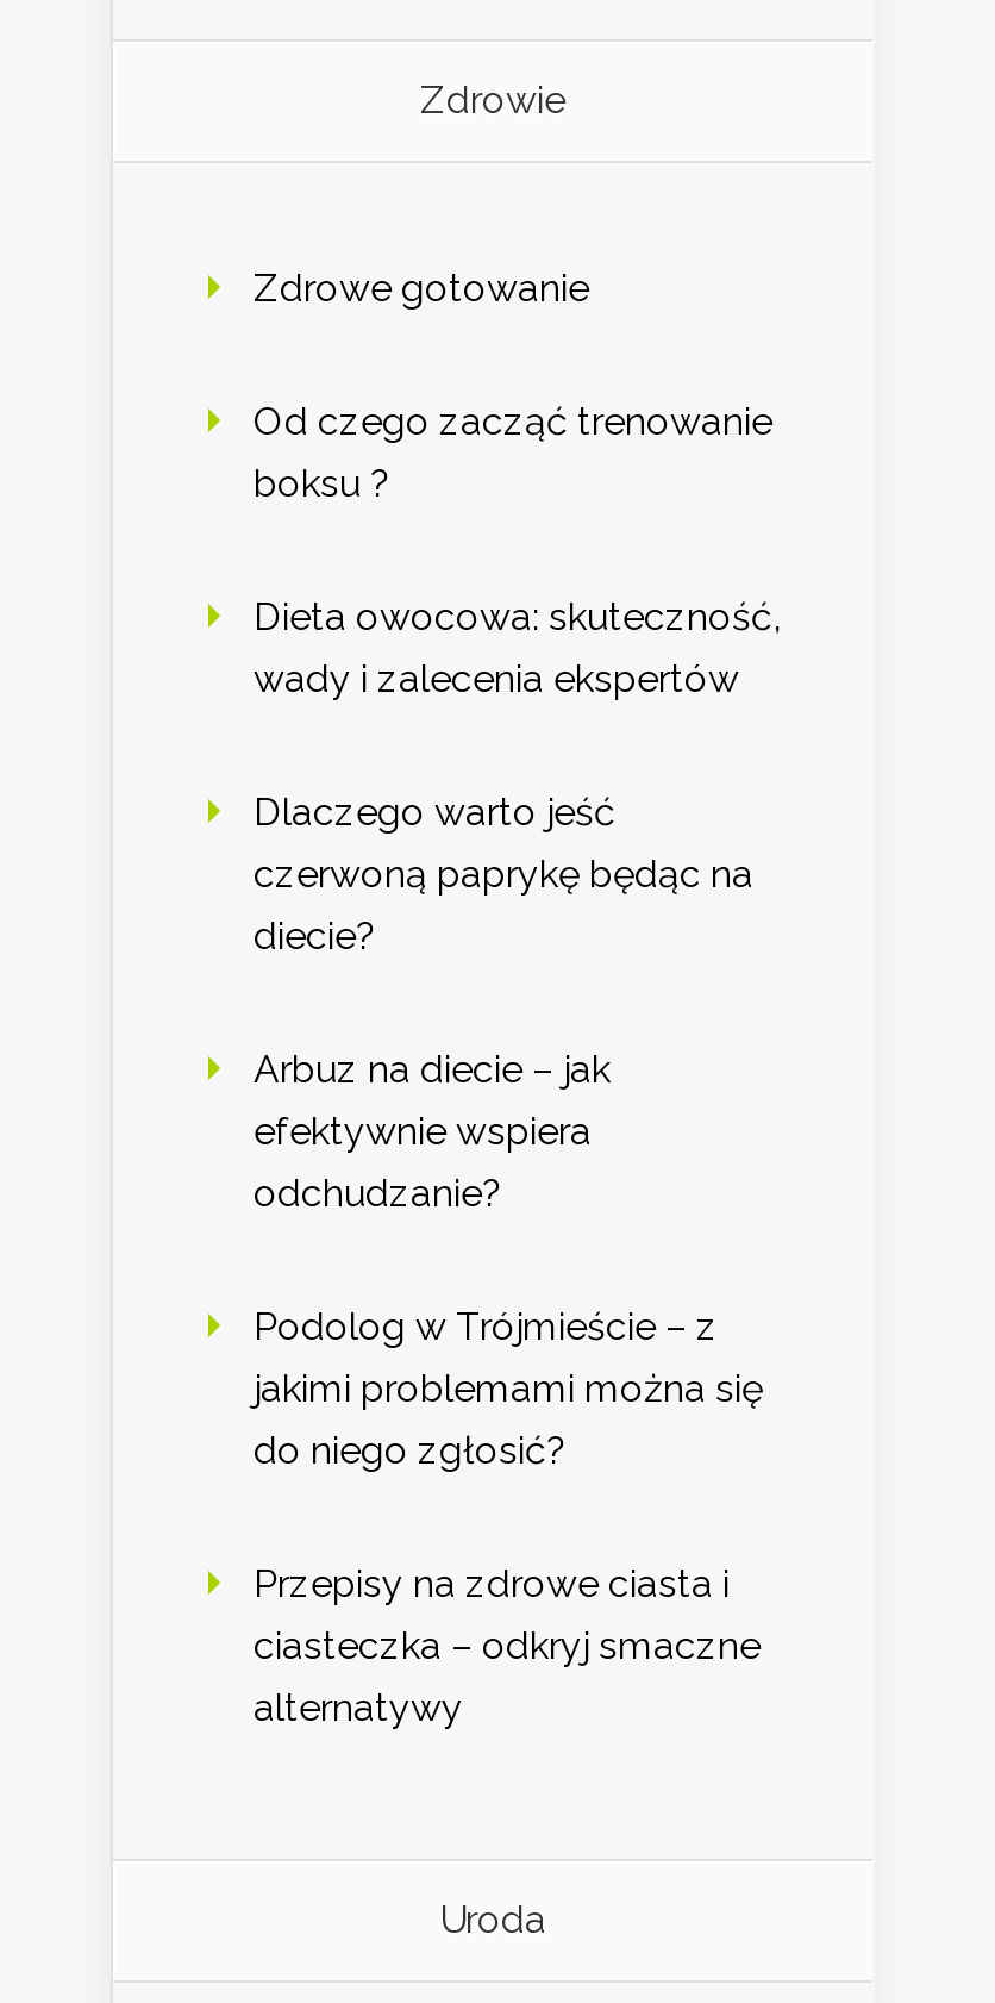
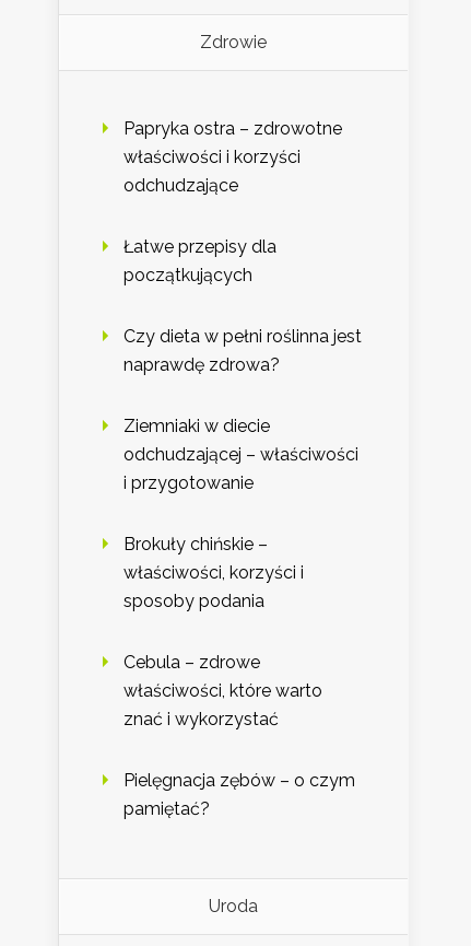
- Zdrowe gotowanie
+ Papryka ostra – zdrowotne
+ właściwości i korzyści
+ odchudzające

- Od czego zacząć trenowanie
- boksu ?
+ Łatwe przepisy dla
+ początkujących

- Dieta owocowa: skuteczność,
- wady i zalecenia ekspertów
+ Czy dieta w pełni roślinna jest
+ naprawdę zdrowa?

- Dlaczego warto jeść
- czerwoną paprykę będąc na
- diecie?
+ Ziemniaki w diecie
+ odchudzającej – właściwości
+ i przygotowanie

- Arbuz na diecie – jak
- efektywnie wspiera
- odchudzanie?
+ Brokuły chińskie –
+ właściwości, korzyści i
+ sposoby podania

- Podolog w Trójmieście – z
- jakimi problemami można się
- do niego zgłosić?
+ Cebula – zdrowe
+ właściwości, które warto
+ znać i wykorzystać

- Przepisy na zdrowe ciasta i
- ciasteczka – odkryj smaczne
- alternatywy
+ Pielęgnacja zębów – o czym
+ pamiętać?
